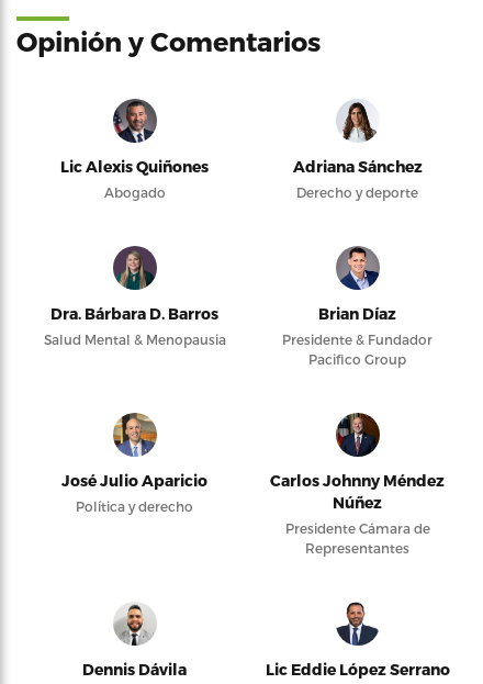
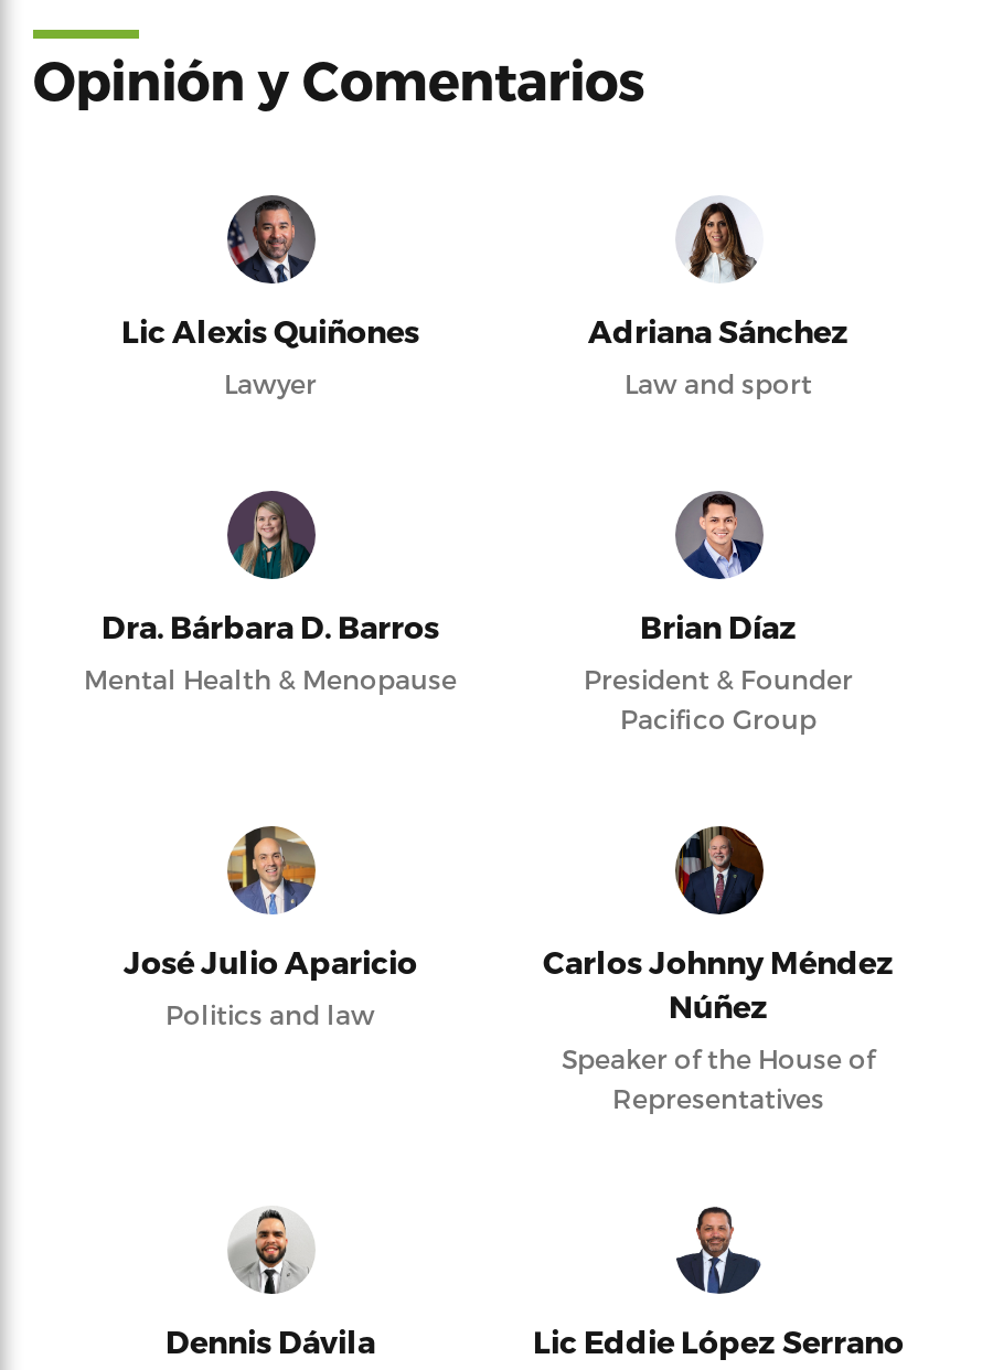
- Abogado
+ Lawyer

- Derecho y deporte
+ Law and sport

- Salud Mental & Menopausia
+ Mental Health & Menopause

- Presidente & Fundador
+ President & Founder

- Política y derecho
+ Politics and law

- Presidente Cámara de
- Representantes
+ Speaker of the House of
+ Representatives
